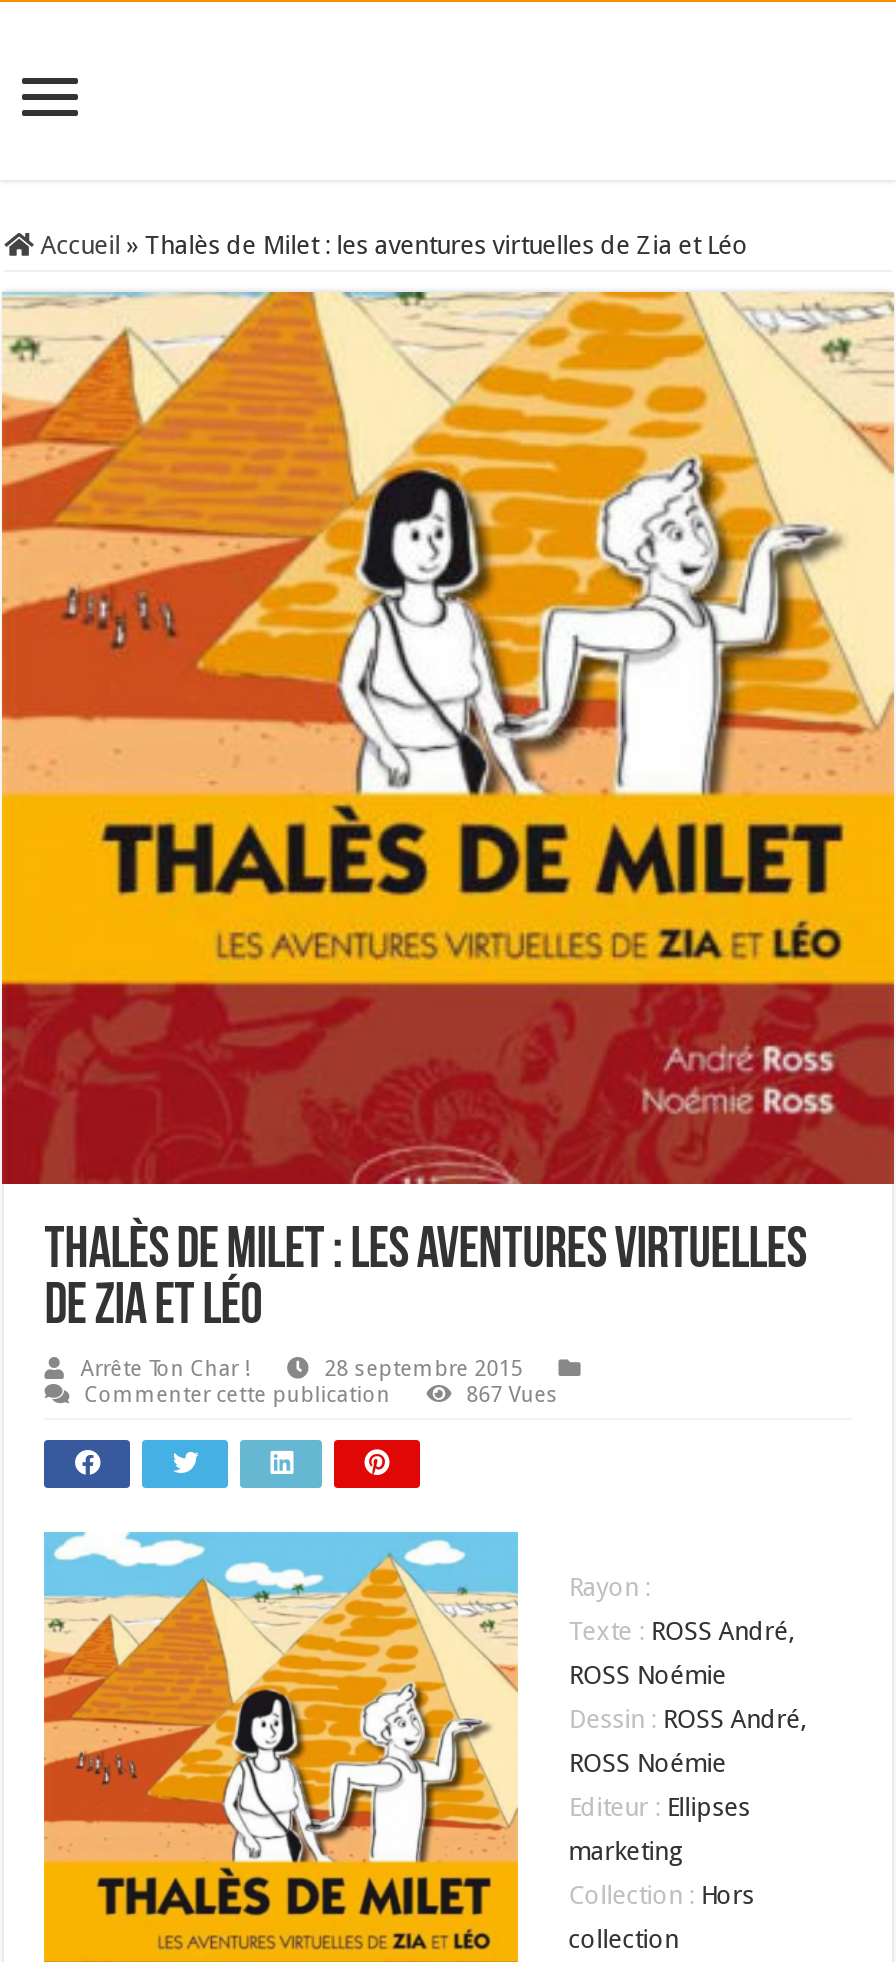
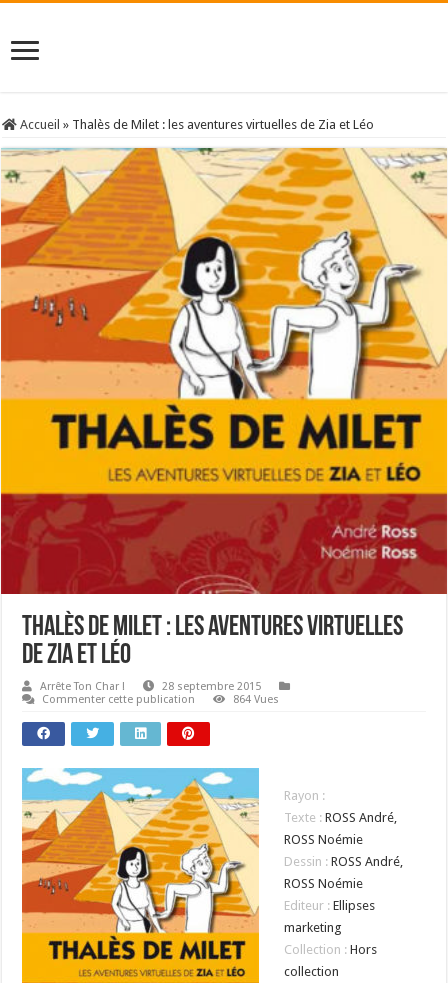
- 867 Vues
+ 864 Vues
